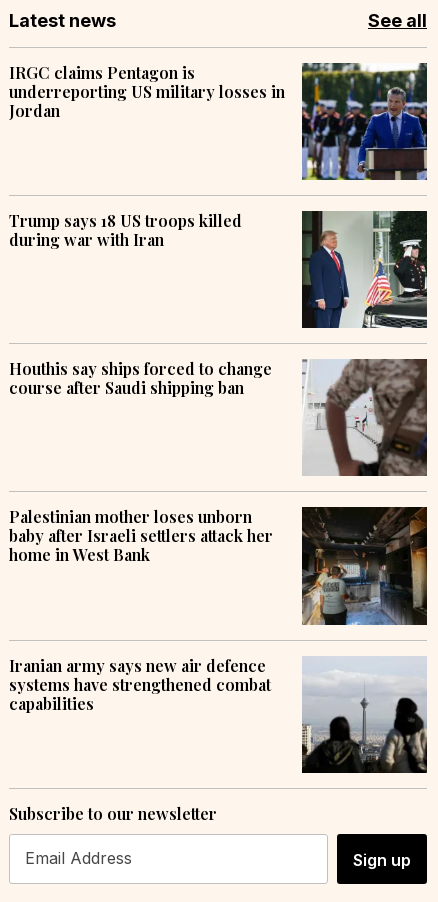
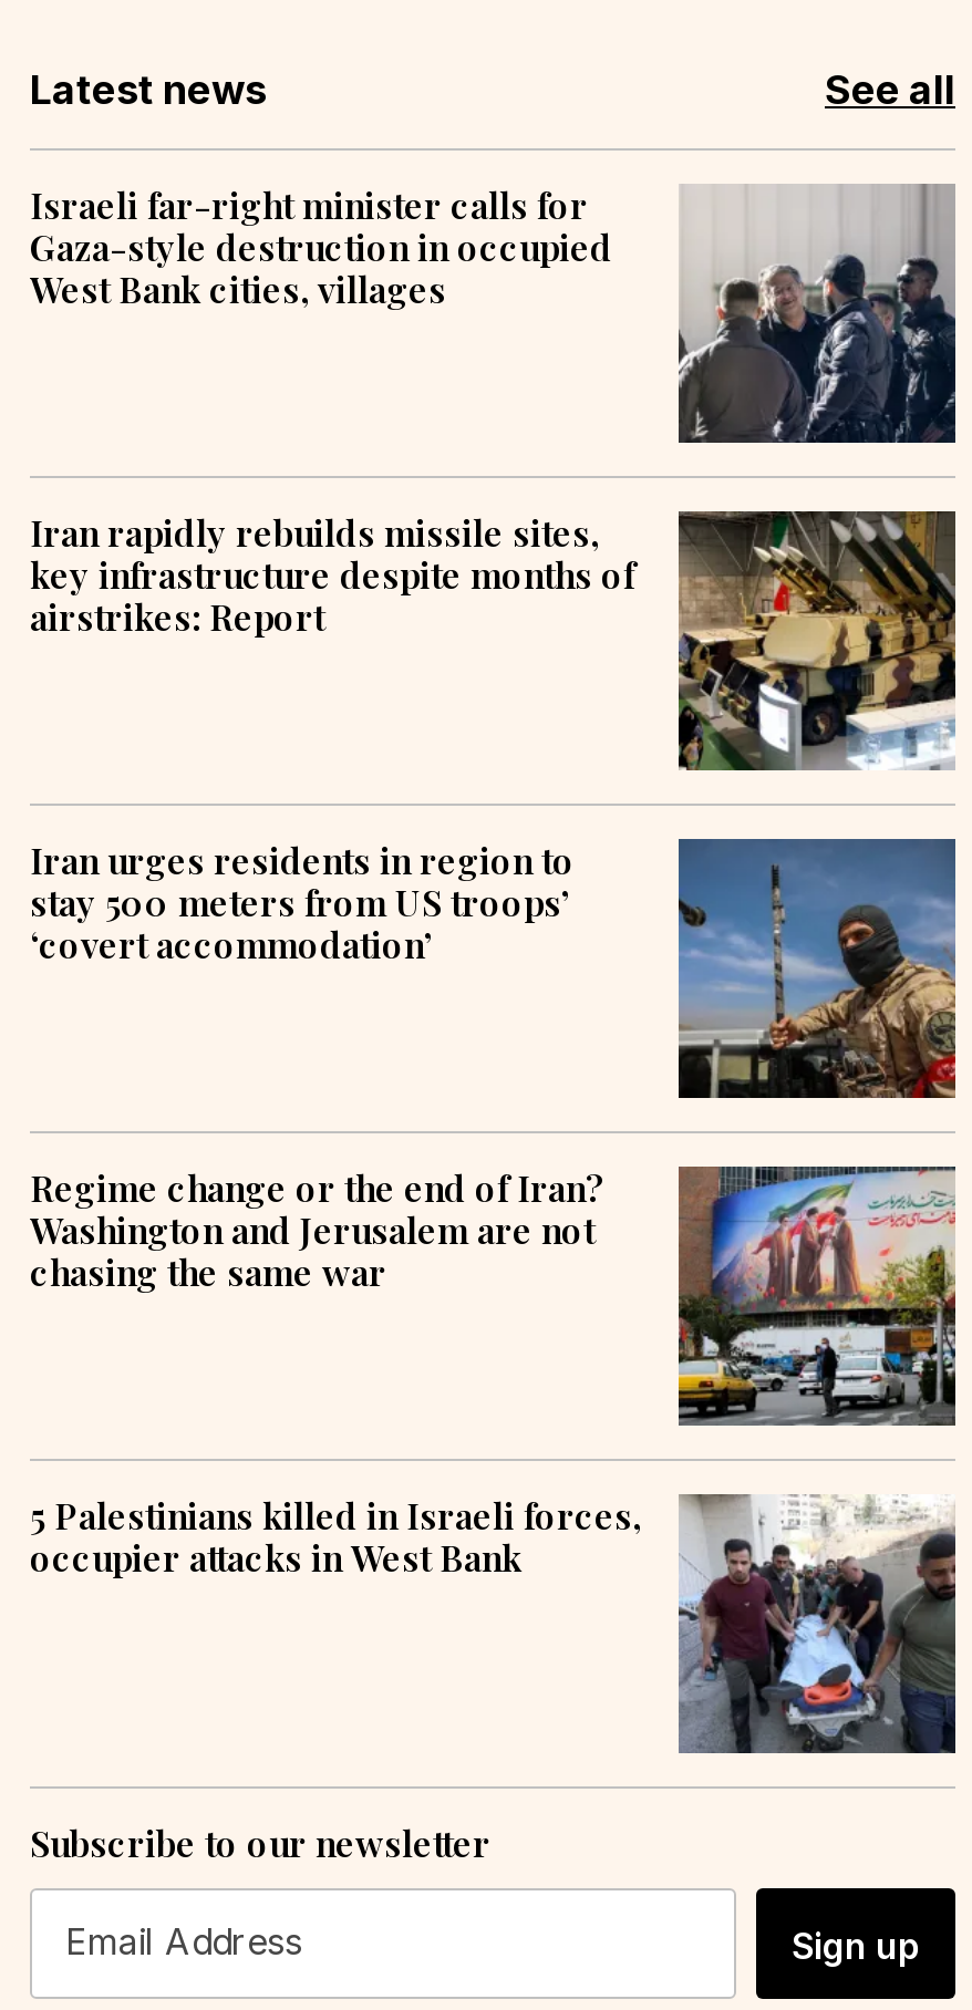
- [image]
- IRGC claims Pentagon is
- underreporting US military losses in
- Jordan
+ [image]
+ Israeli far-right minister calls for
+ Gaza-style destruction in occupied
+ West Bank cities, villages

- Trump says 18 US troops killed
- during war with Iran
+ Iran rapidly rebuilds missile sites,
+ key infrastructure despite months of
+ airstrikes: Report

- [image]
+ [image]

- Houthis say ships forced to change
- course after Saudi shipping ban
+ Iran urges residents in region to
+ stay 500 meters from US troops’
+ ‘covert accommodation’

- [image]
+ [image]

- [image]
- Palestinian mother loses unborn
- baby after Israeli settlers attack her
- home in West Bank
+ [image]
+ Regime change or the end of Iran?
+ Washington and Jerusalem are not
+ chasing the same war

- [image]
- Iranian army says new air defence
- systems have strengthened combat
- capabilities
+ [image]
+ 5 Palestinians killed in Israeli forces,
+ occupier attacks in West Bank
